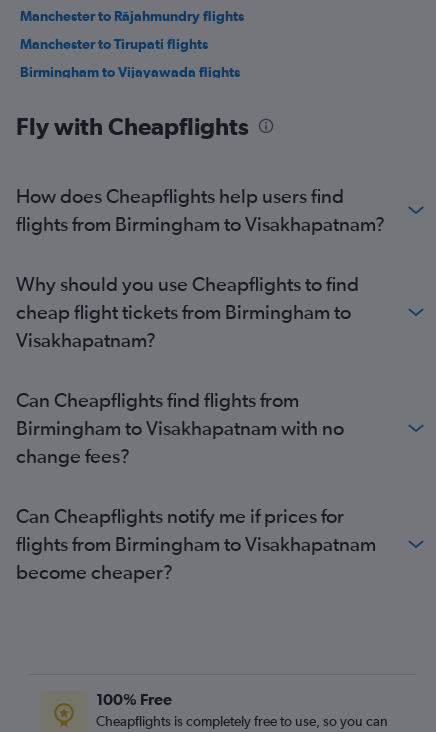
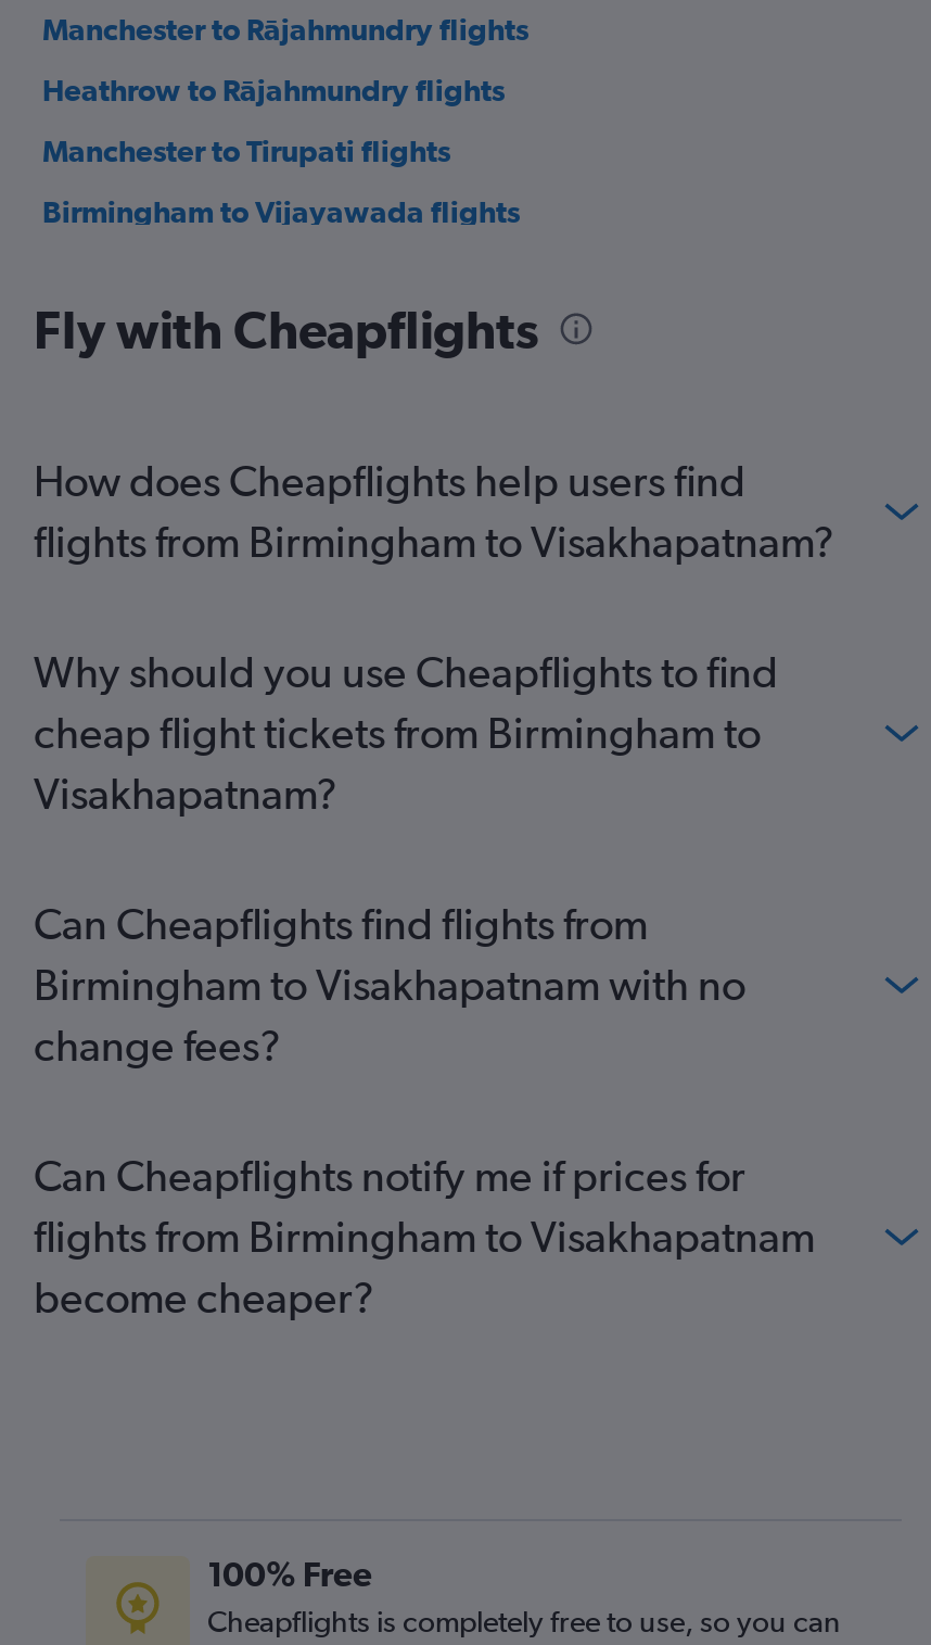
+ Heathrow to Rājahmundry flights
